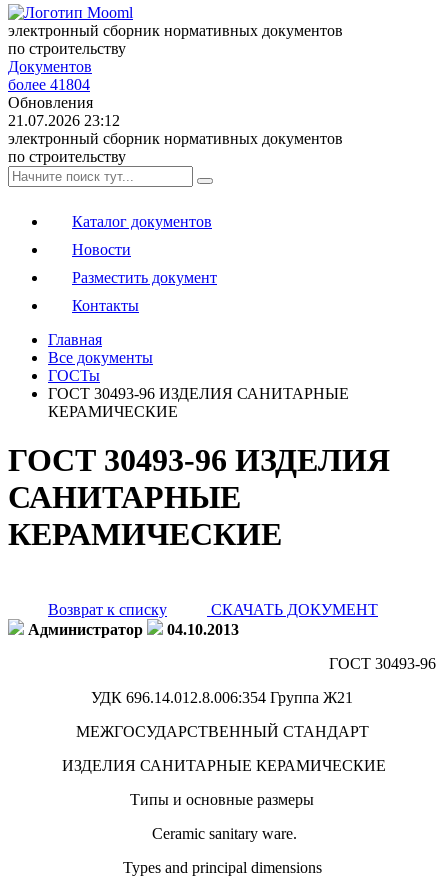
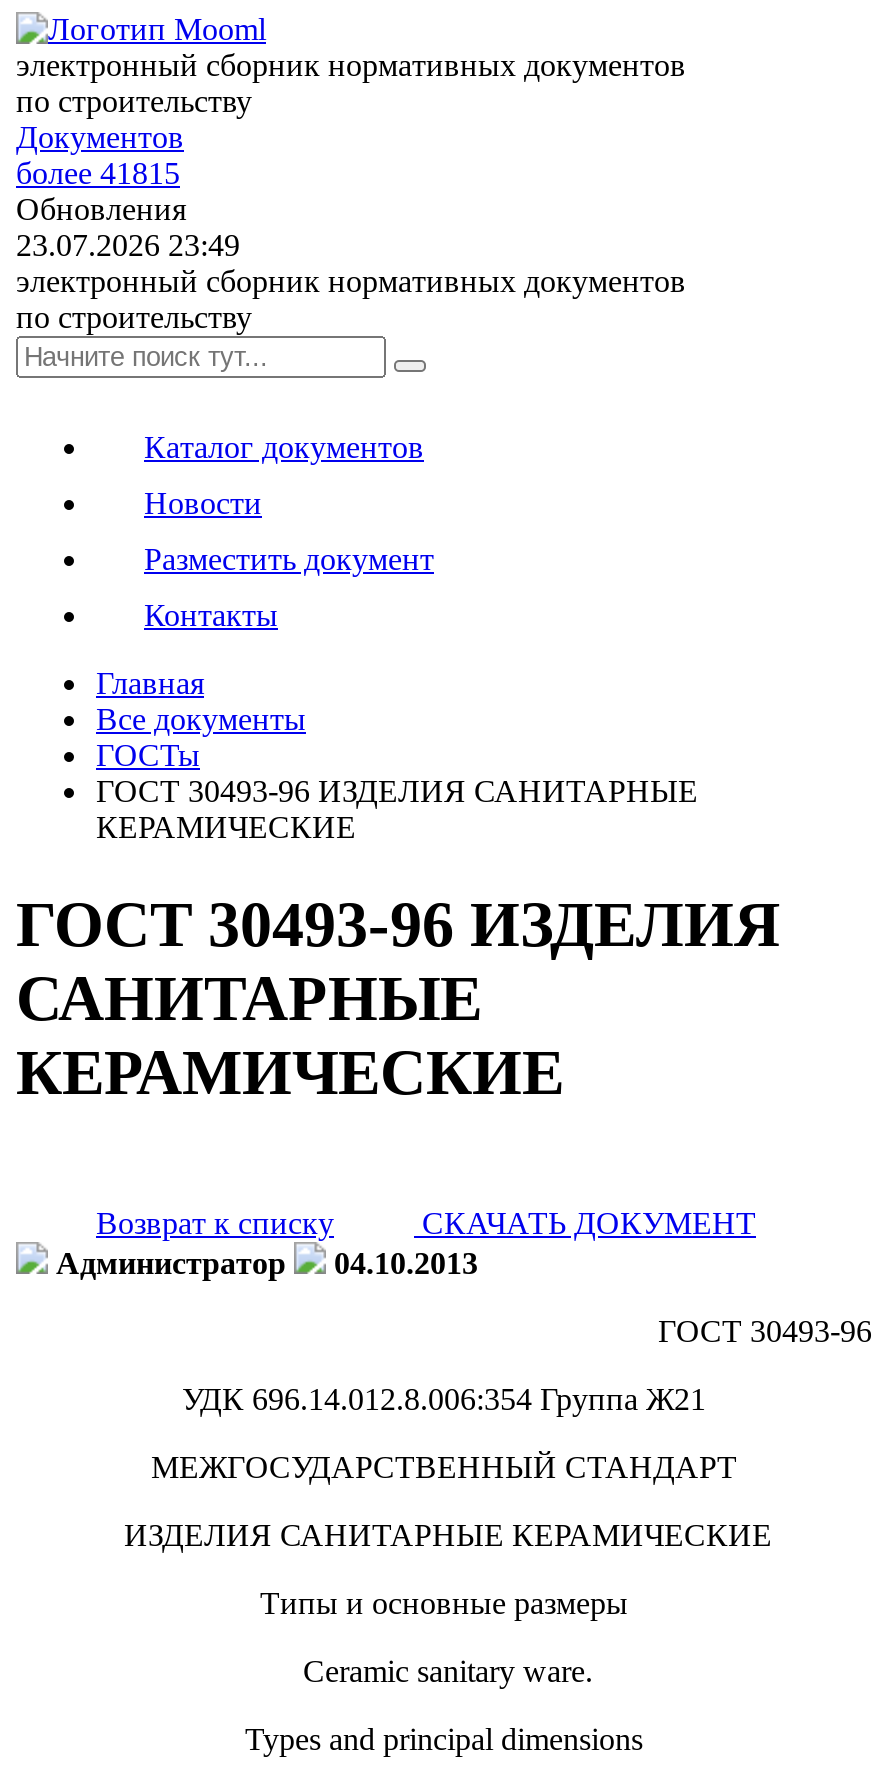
- более 41804
+ более 41815

- 21.07.2026 23:12
+ 23.07.2026 23:49
